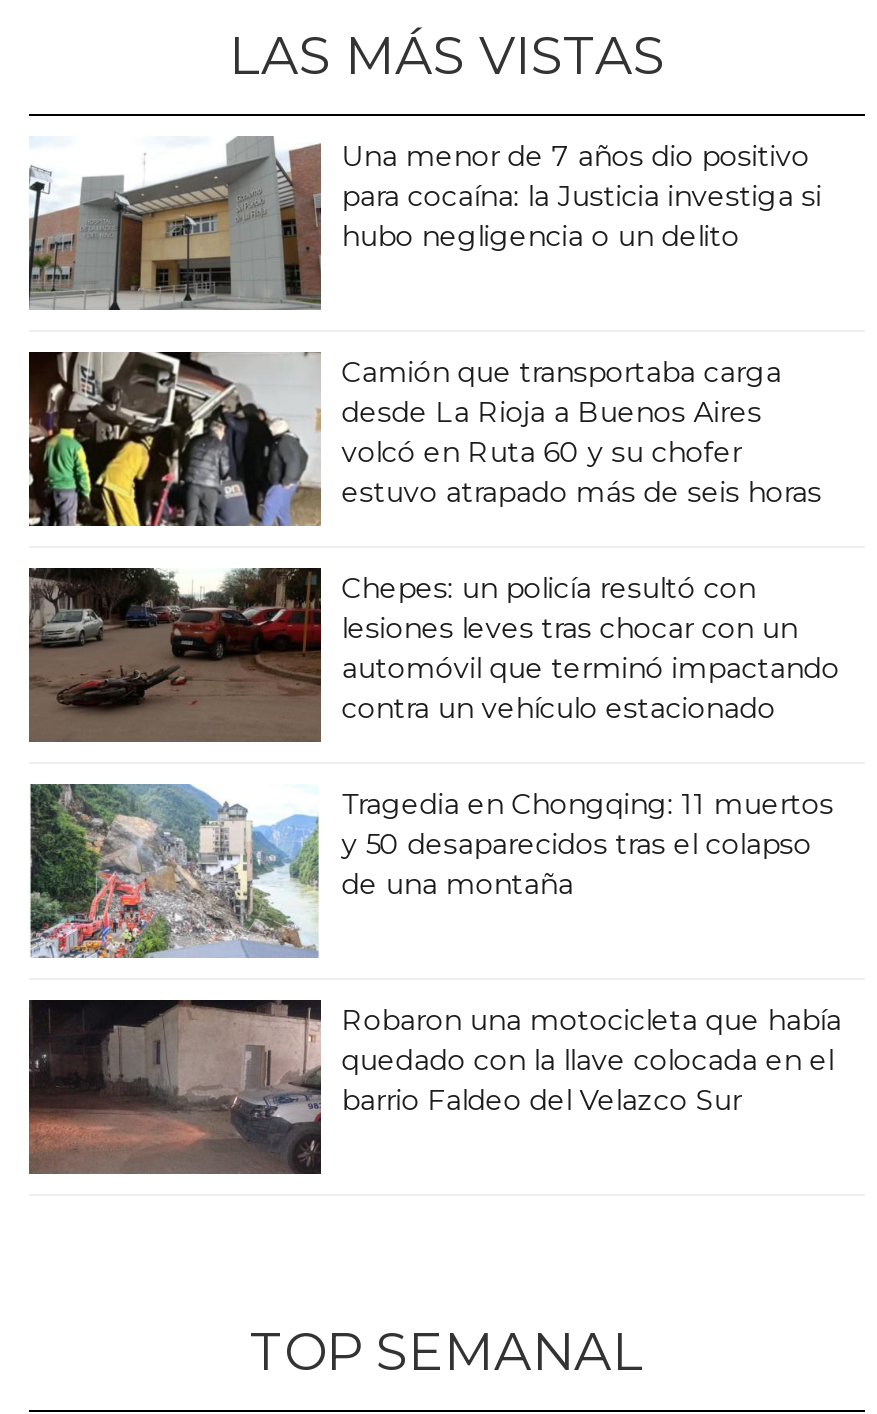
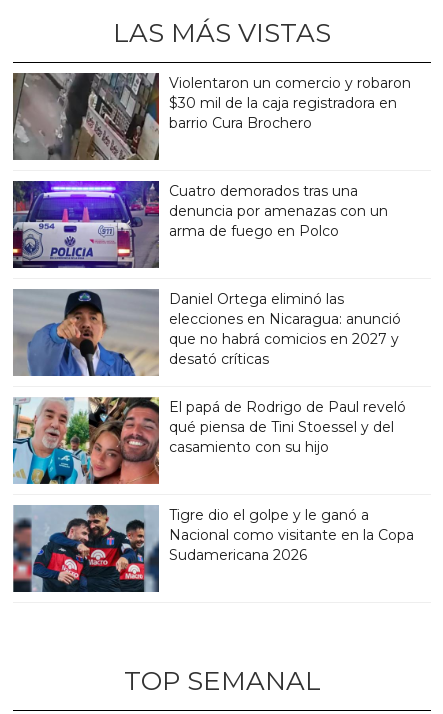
- [image]
- Una menor de 7 años dio positivo
- para cocaína: la Justicia investiga si
- hubo negligencia o un delito
+ [image]
+ Violentaron un comercio y robaron
+ $30 mil de la caja registradora en
+ barrio Cura Brochero

- [image]
- Camión que transportaba carga
- desde La Rioja a Buenos Aires
- volcó en Ruta 60 y su chofer
- estuvo atrapado más de seis horas
+ [image]
+ Cuatro demorados tras una
+ denuncia por amenazas con un
+ arma de fuego en Polco

- [image]
- Chepes: un policía resultó con
- lesiones leves tras chocar con un
- automóvil que terminó impactando
- contra un vehículo estacionado
+ [image]
+ Daniel Ortega eliminó las
+ elecciones en Nicaragua: anunció
+ que no habrá comicios en 2027 y
+ desató críticas

- [image]
- Tragedia en Chongqing: 11 muertos
- y 50 desaparecidos tras el colapso
- de una montaña
+ [image]
+ El papá de Rodrigo de Paul reveló
+ qué piensa de Tini Stoessel y del
+ casamiento con su hijo

- [image]
- Robaron una motocicleta que había
- quedado con la llave colocada en el
- barrio Faldeo del Velazco Sur
+ [image]
+ Tigre dio el golpe y le ganó a
+ Nacional como visitante en la Copa
+ Sudamericana 2026
